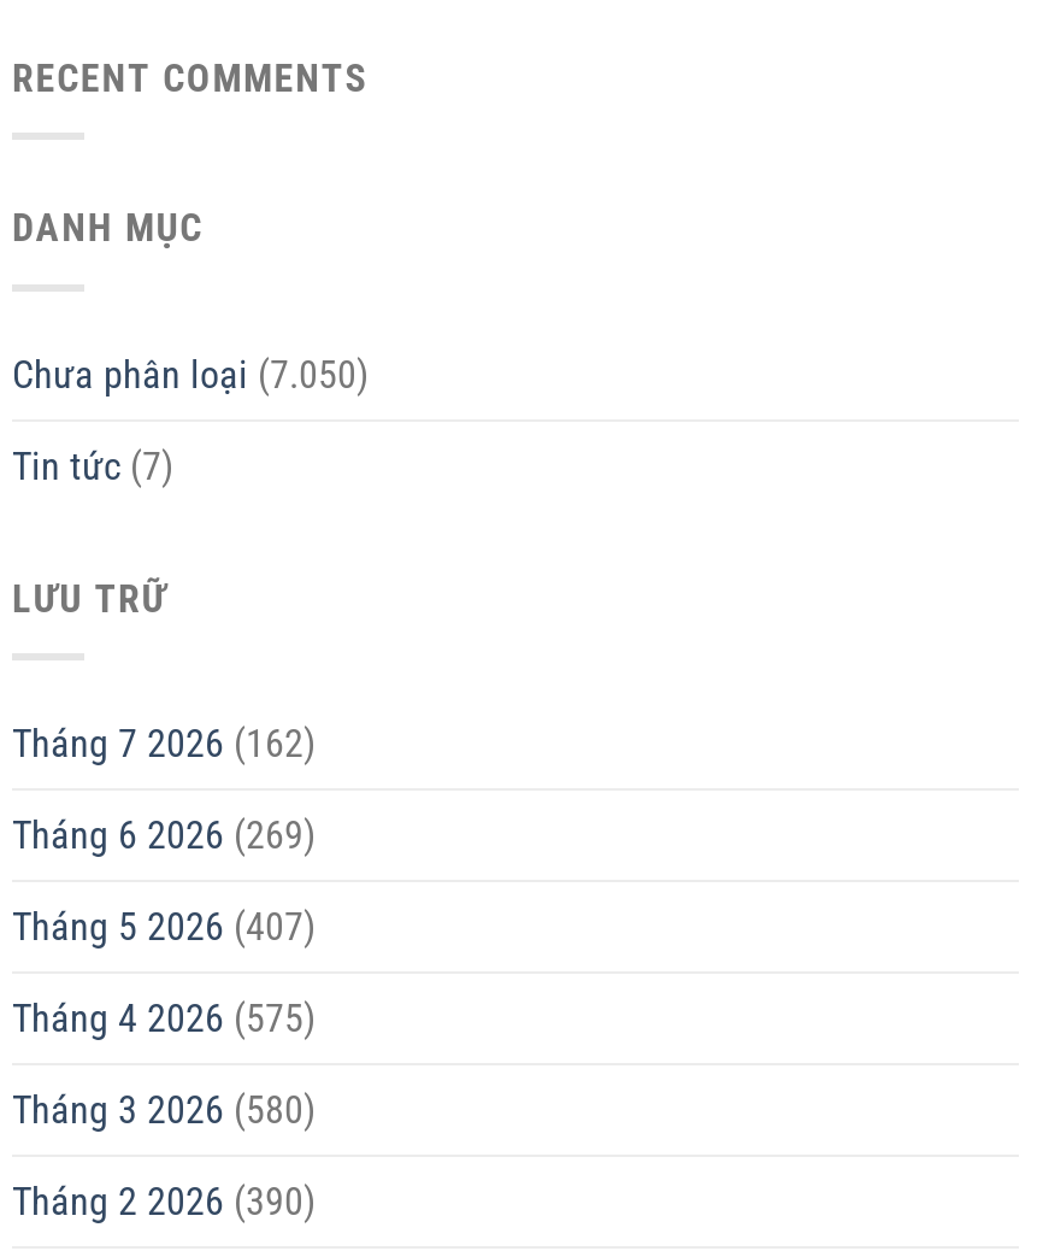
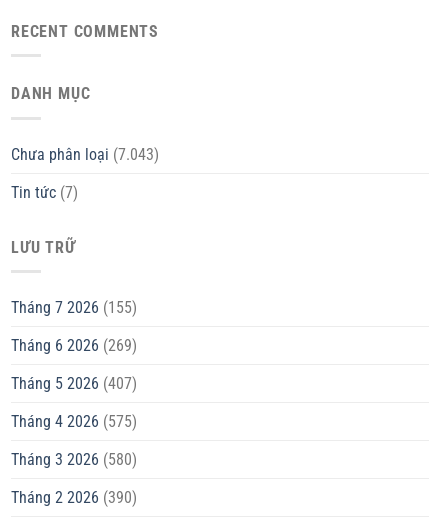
- Chưa phân loại (7.050)
+ Chưa phân loại (7.043)

- Tháng 7 2026 (162)
+ Tháng 7 2026 (155)
